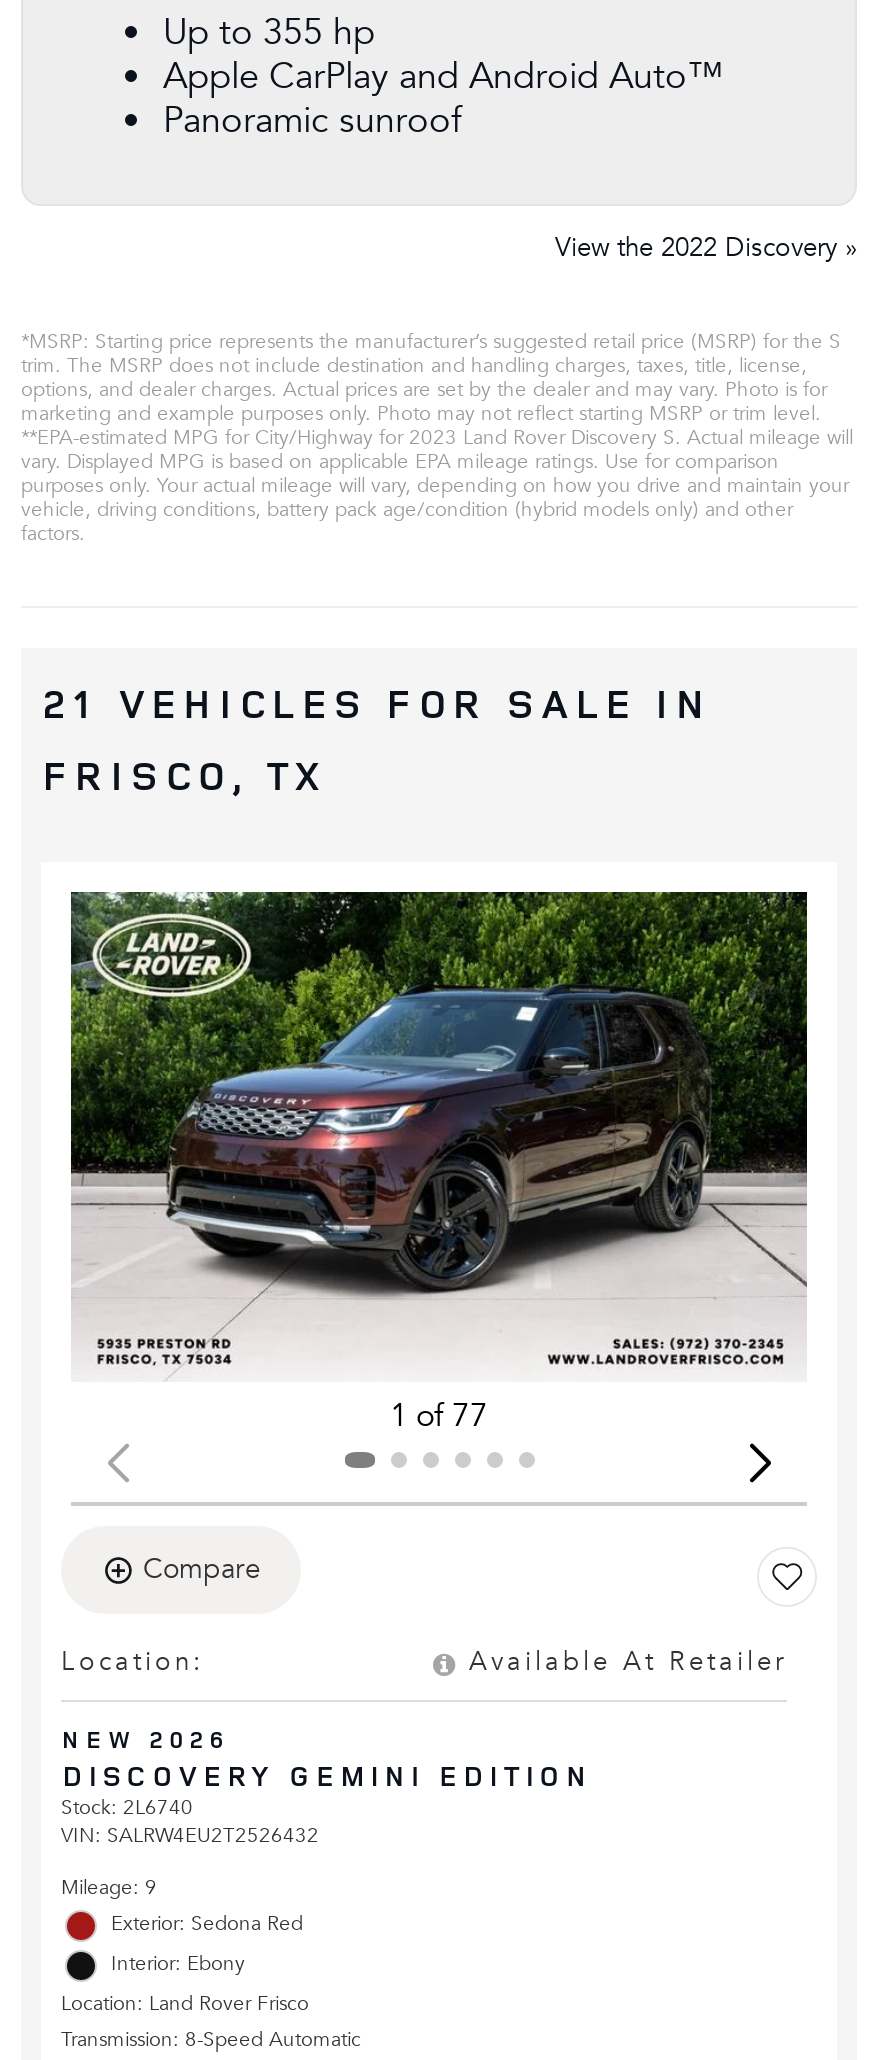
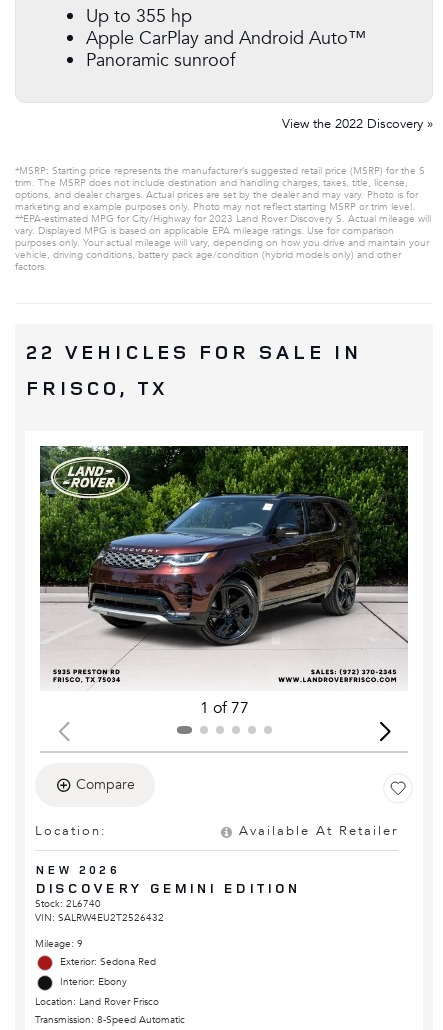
- 21 VEHICLES FOR SALE IN
+ 22 VEHICLES FOR SALE IN
